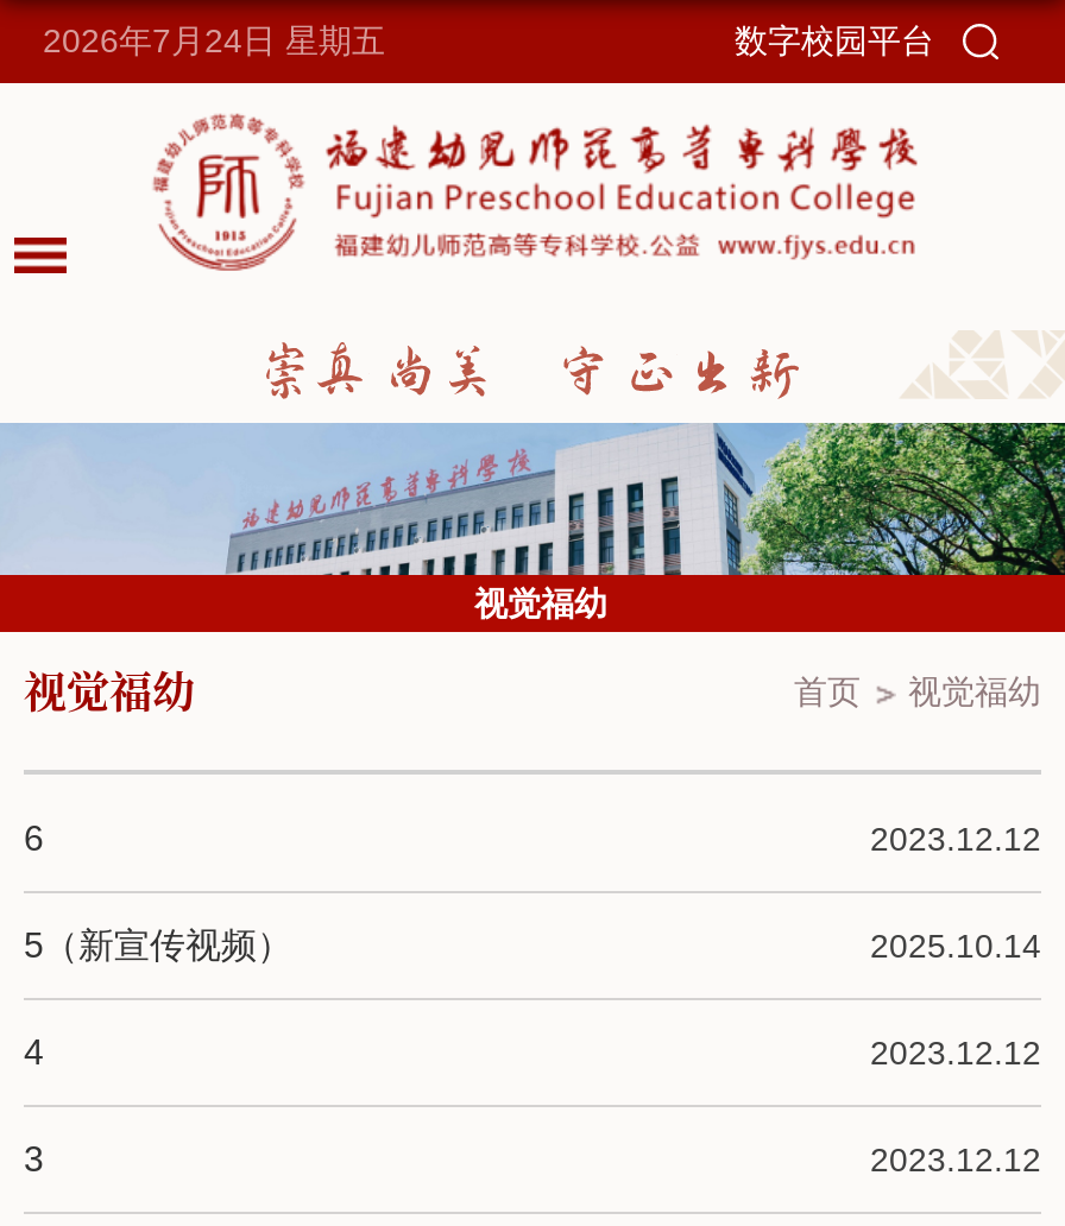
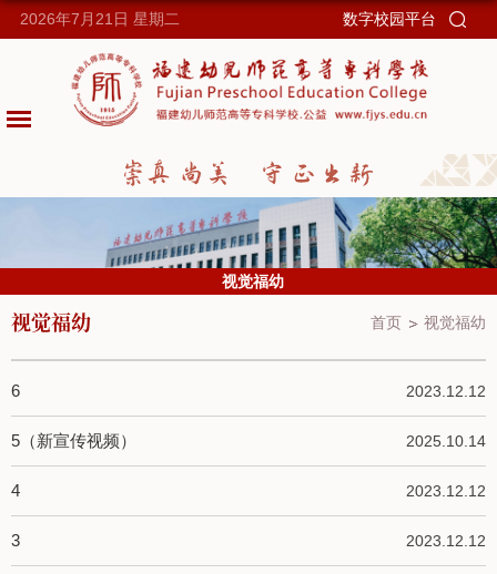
- 2026年7月24日 星期五
+ 2026年7月21日 星期二
